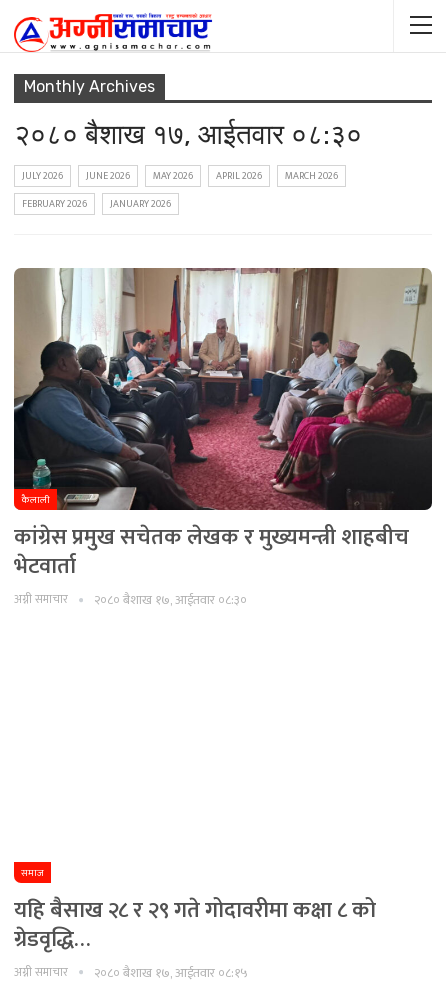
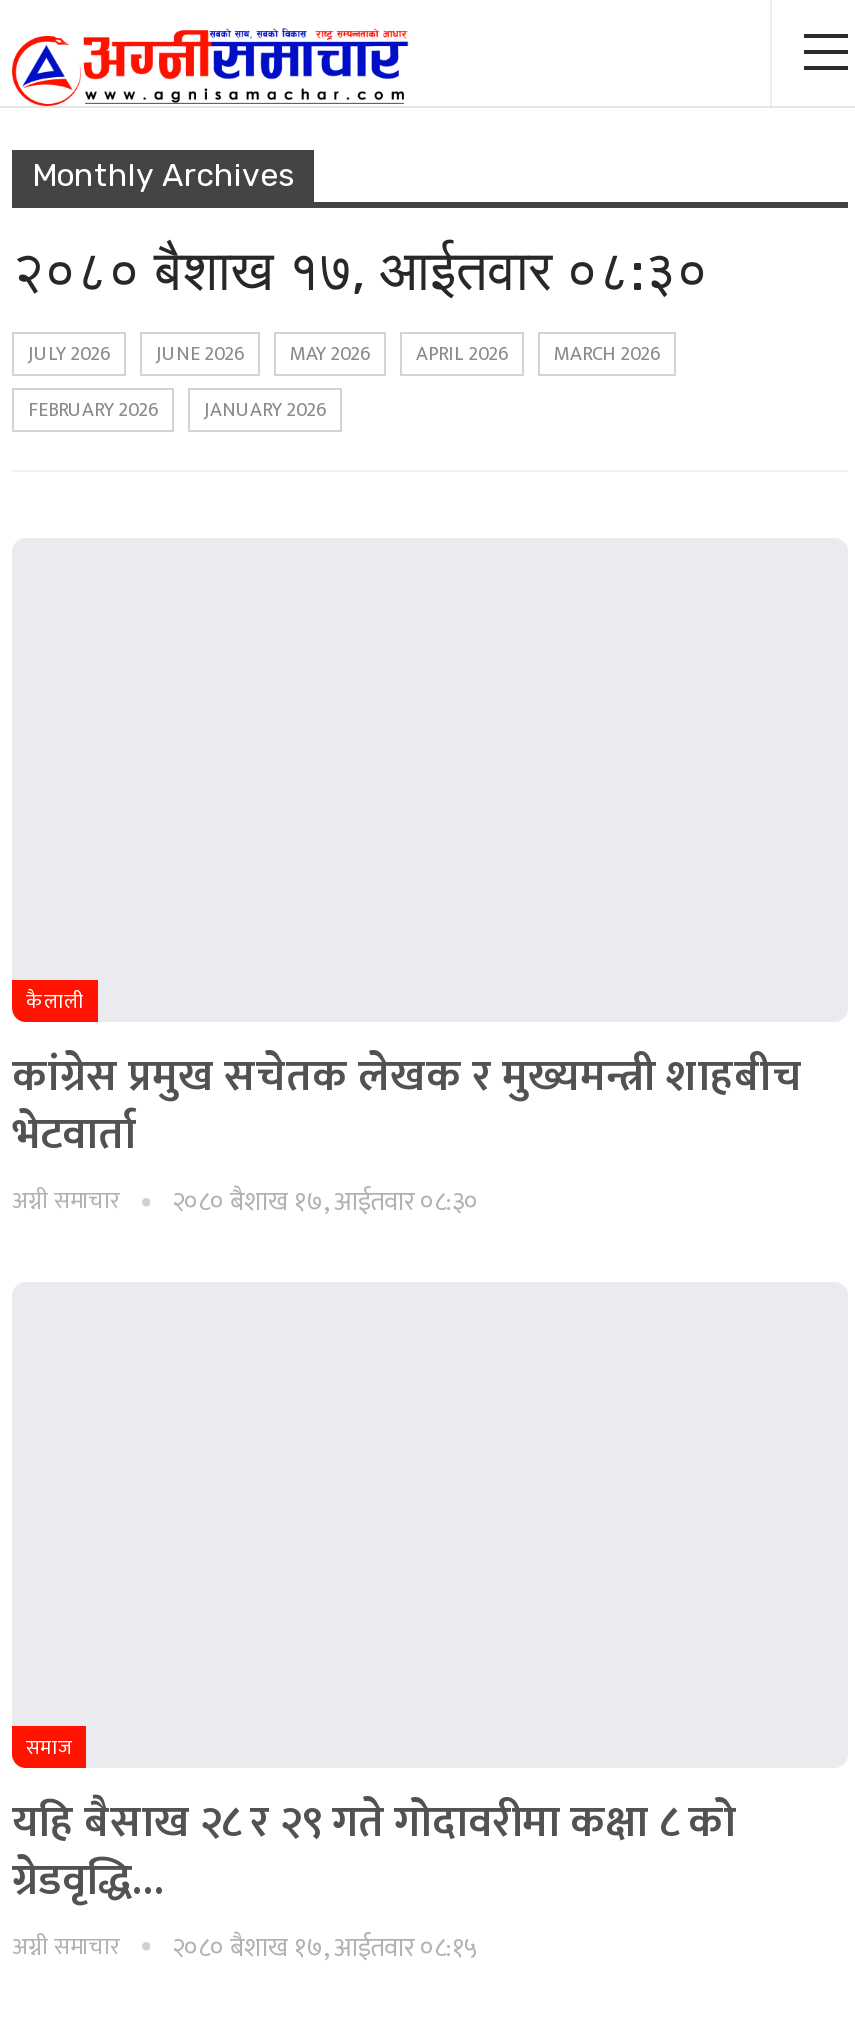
- [image]
